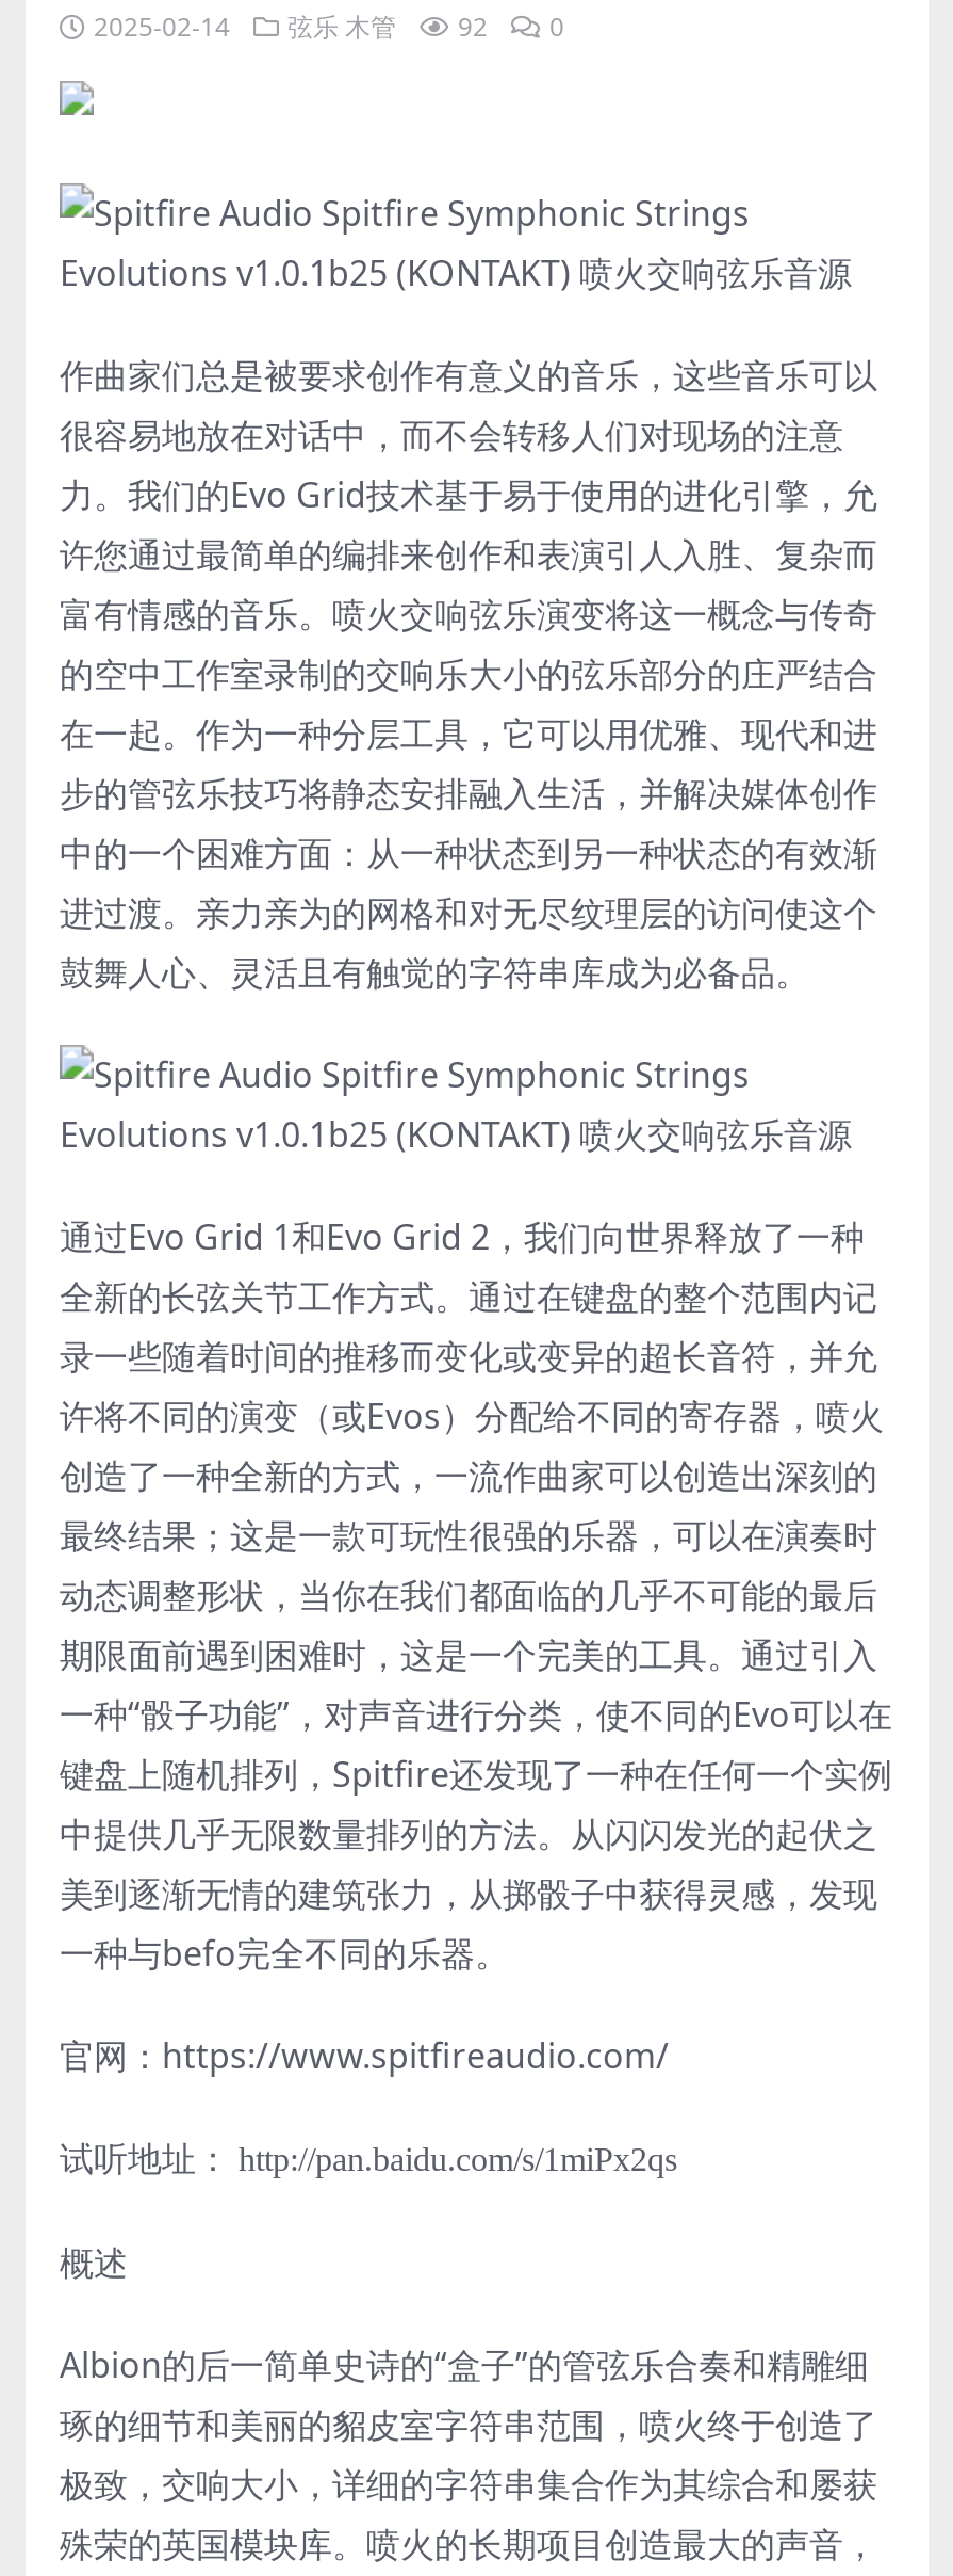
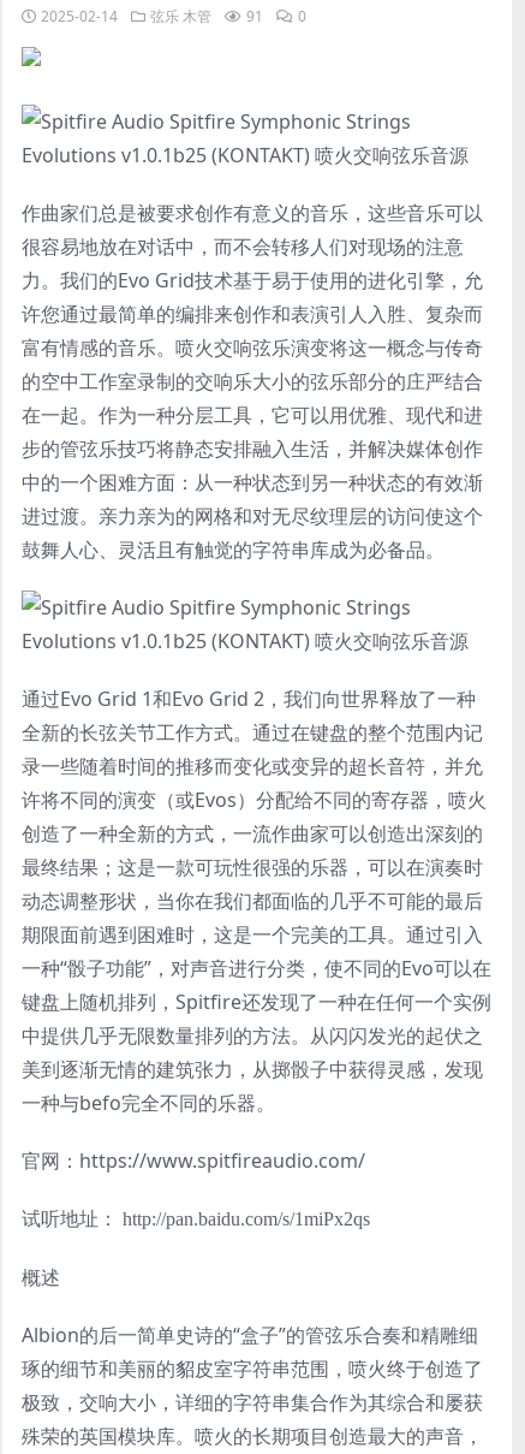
- 2025-02-14 弦乐 木管 92 0
+ 2025-02-14 弦乐 木管 91 0
